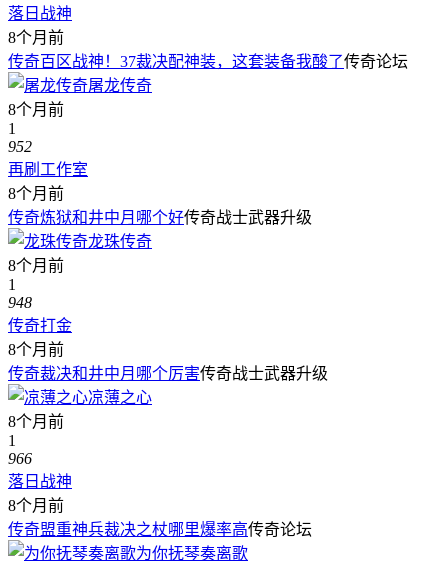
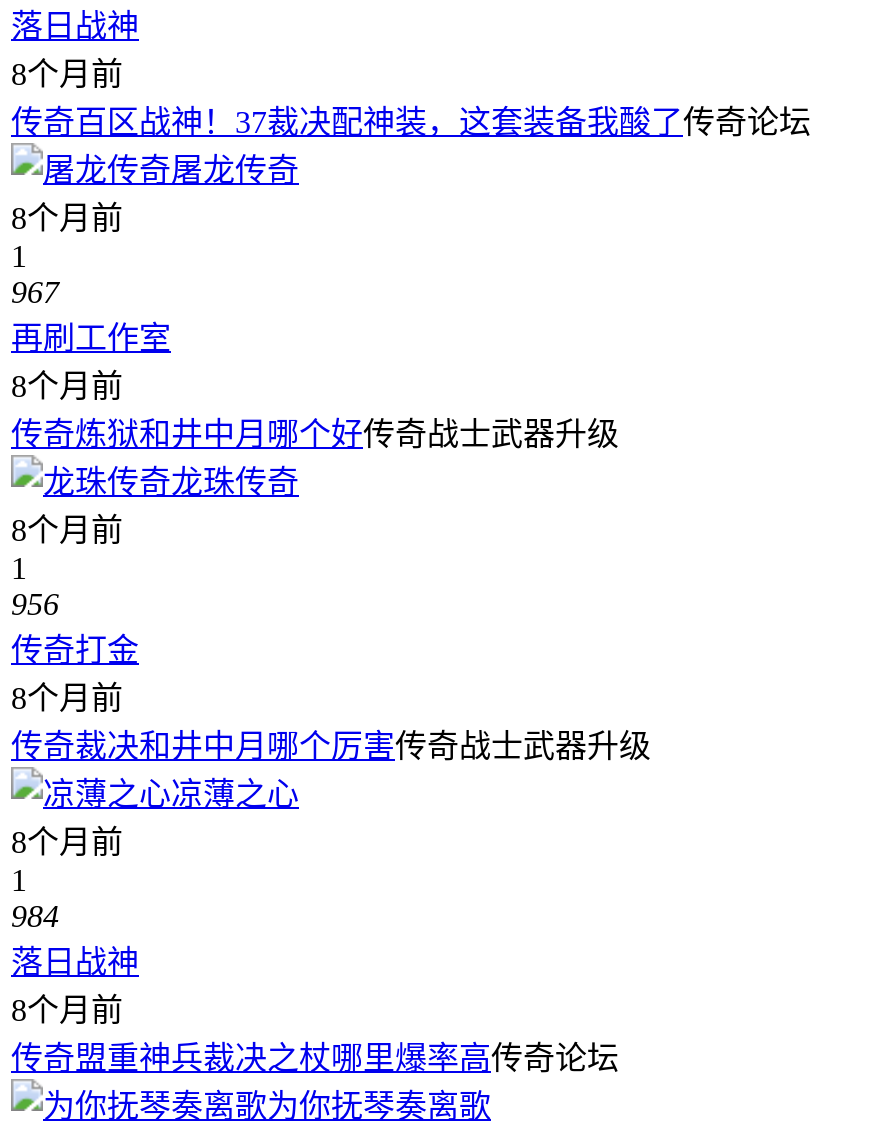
- 952
+ 967

- 948
+ 956

- 966
+ 984
